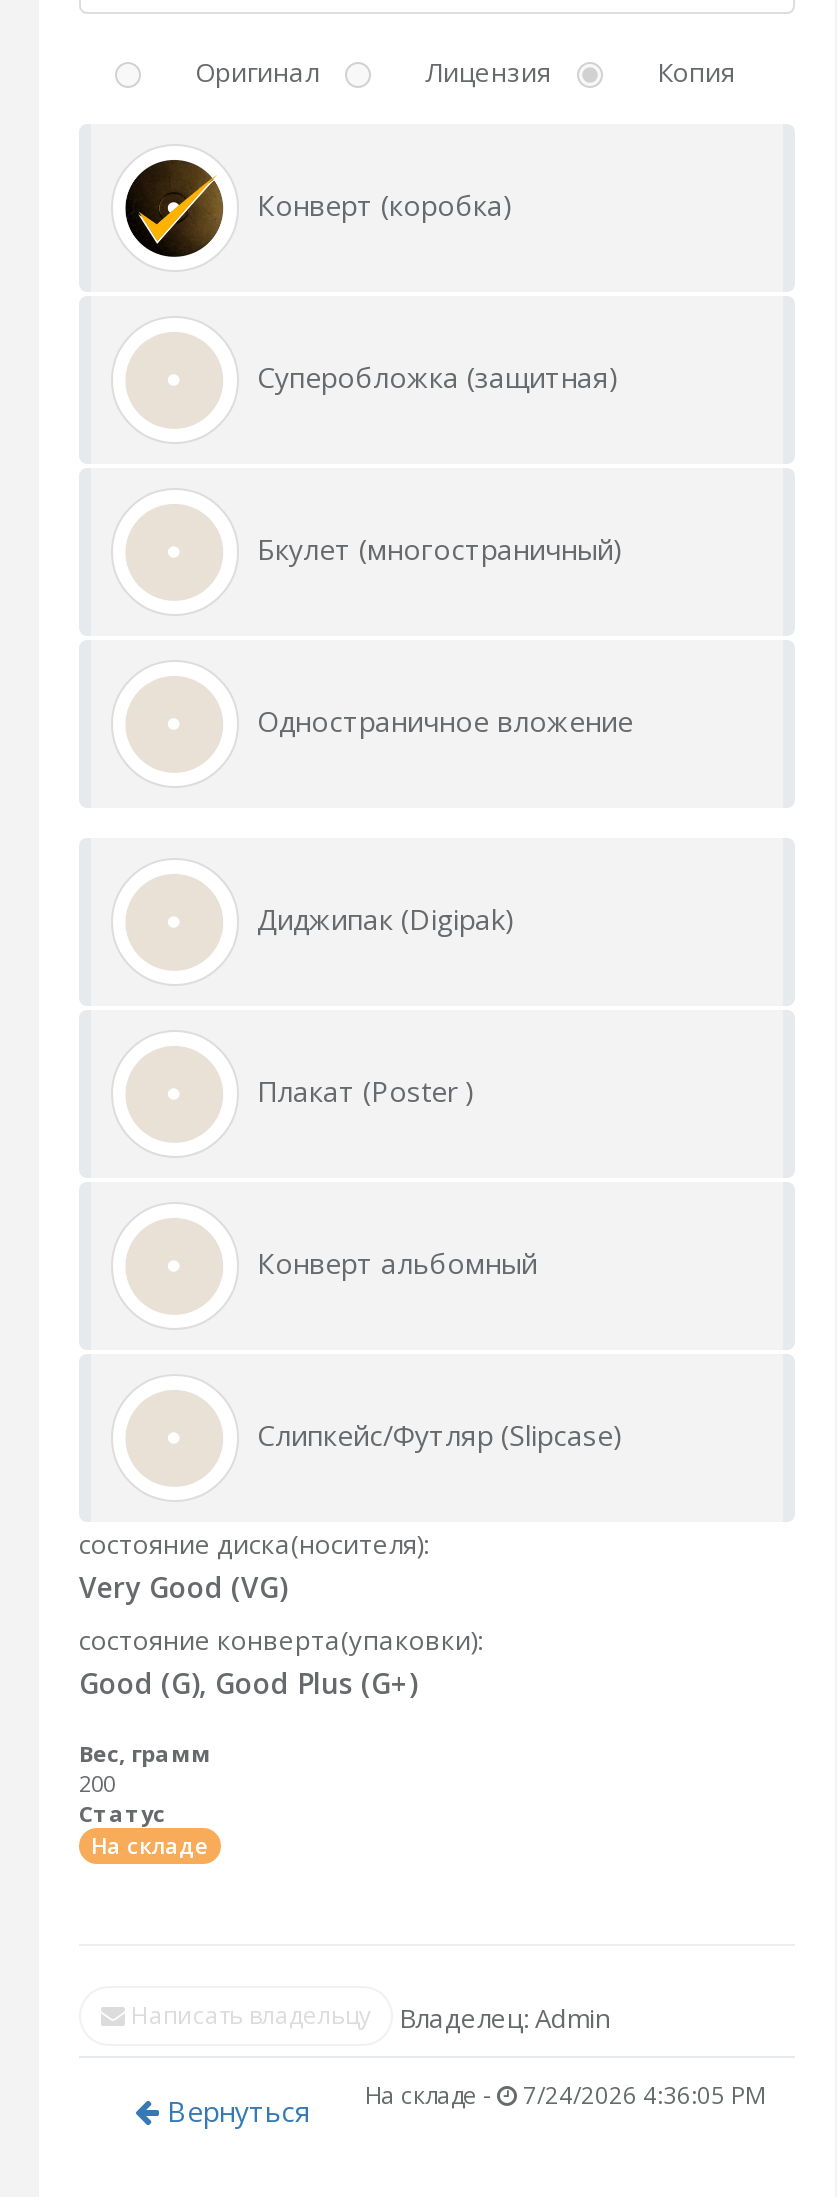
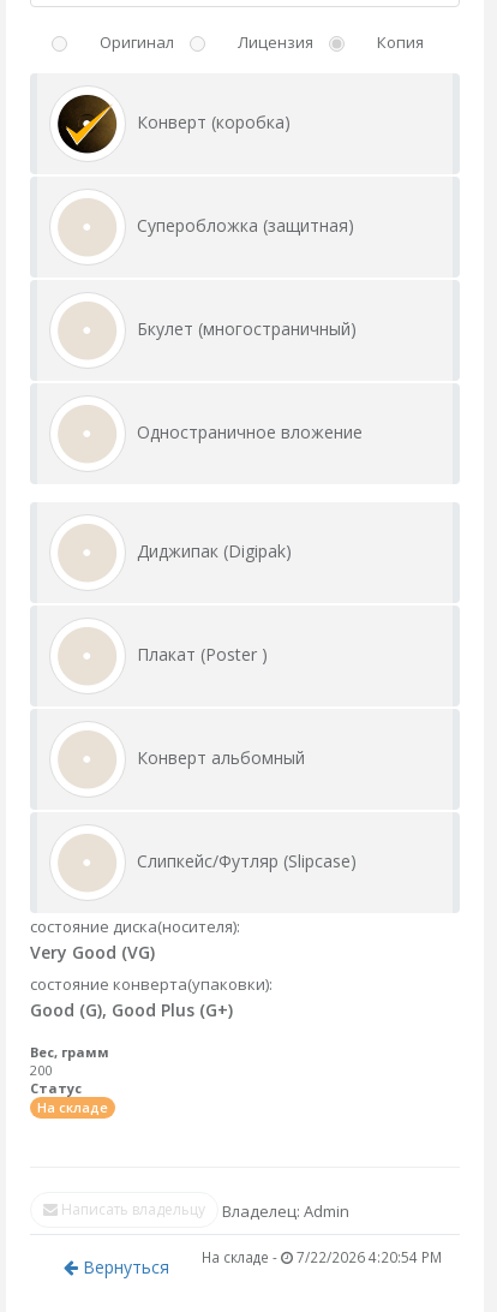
- Вернуться На складе - 7/24/2026 4:36:05 PM
+ Вернуться На складе - 7/22/2026 4:20:54 PM
